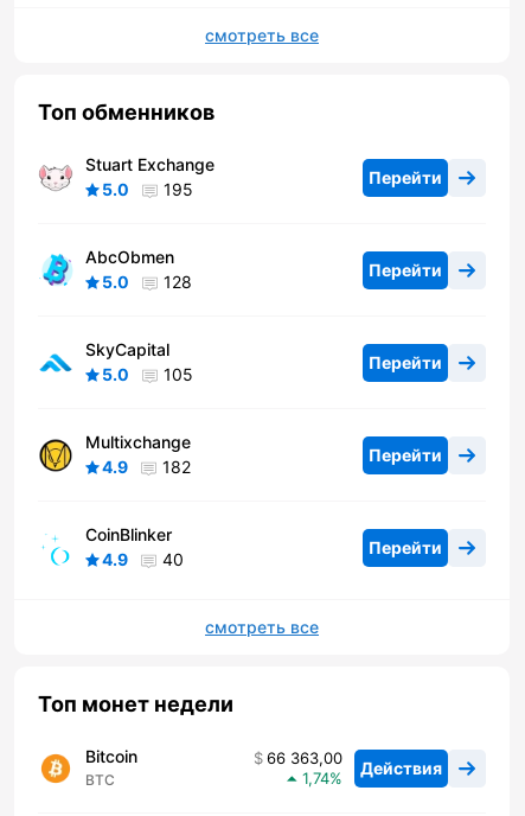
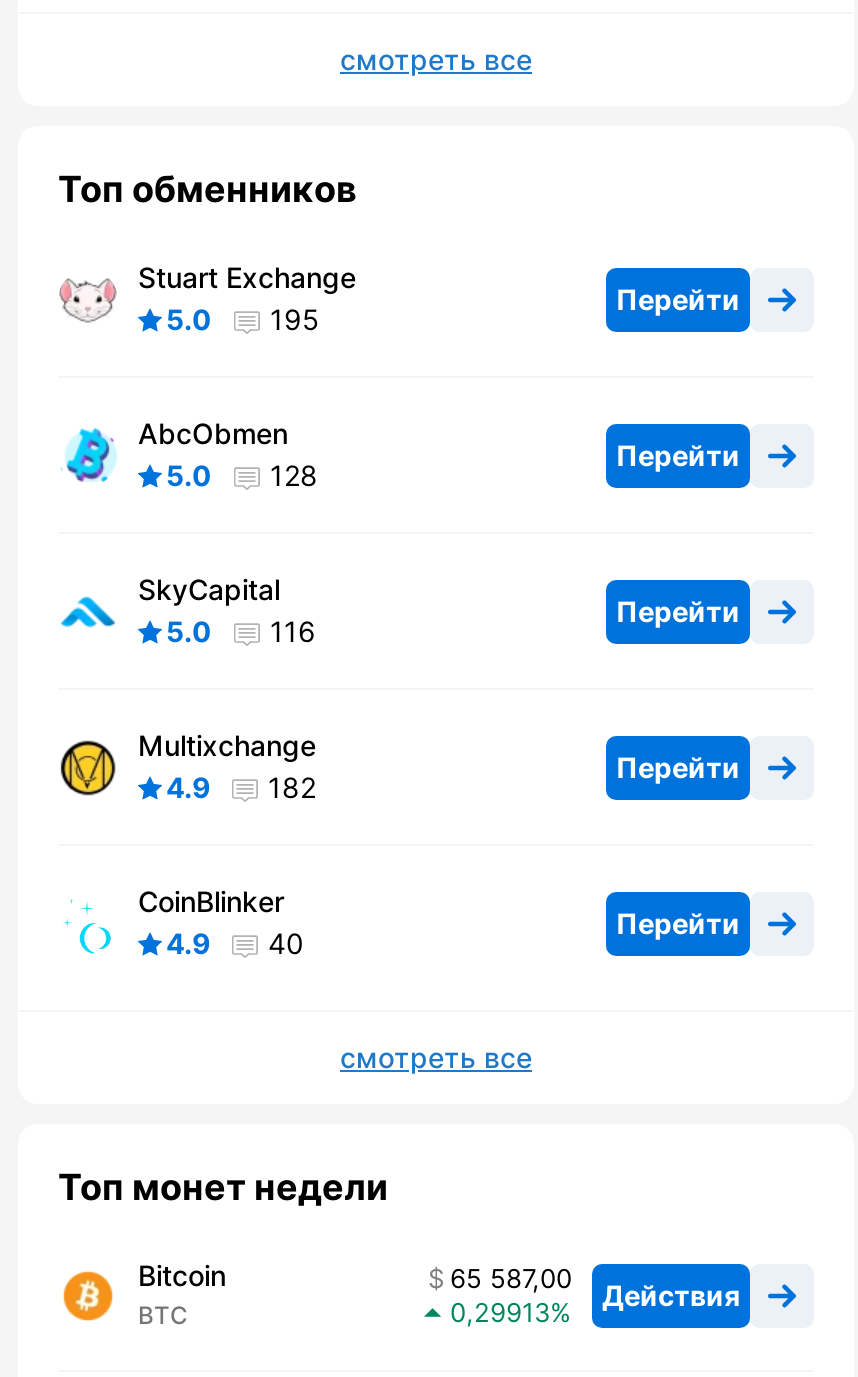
- 5.0 105
+ 5.0 116

- 66 363,00 Действия
+ 65 587,00 Действия

- 1,74
+ 0,29913
